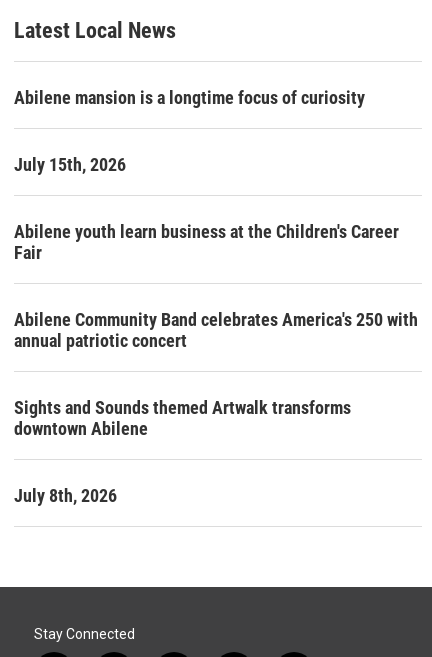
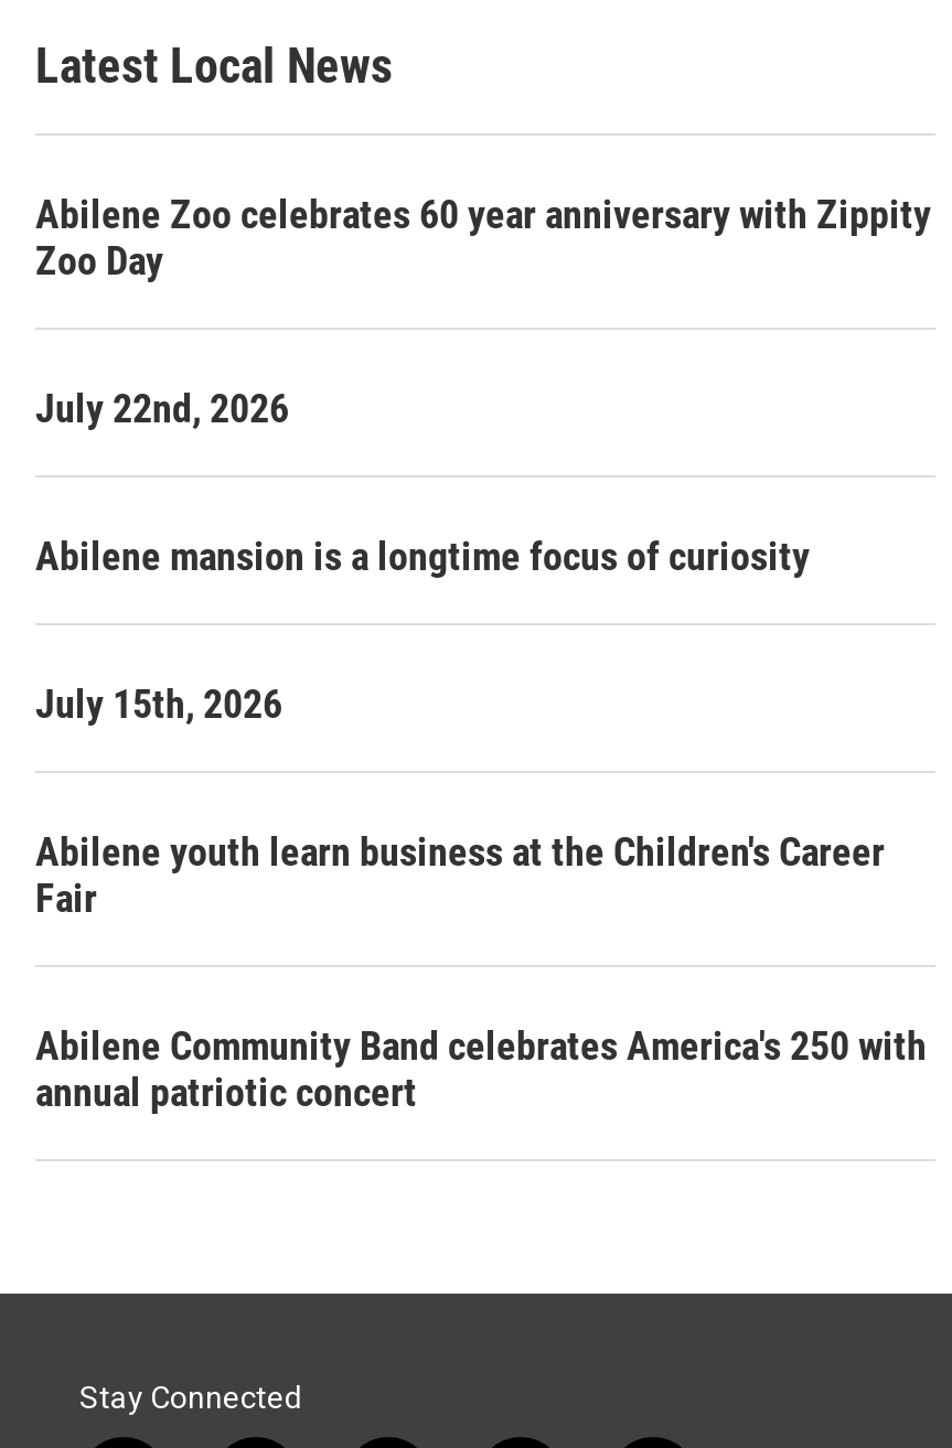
+ Abilene Zoo celebrates 60 year anniversary with Zippity
+ Zoo Day
+ July 22nd, 2026

moved down: Abilene mansion is a longtime focus of curiosity | July 15th, 2026 | Abilene youth learn business at the Children's Career | Fair | Abilene Community Band celebrates America's 250 with | annual patriotic concert

- Sights and Sounds themed Artwalk transforms
- downtown Abilene
- July 8th, 2026
